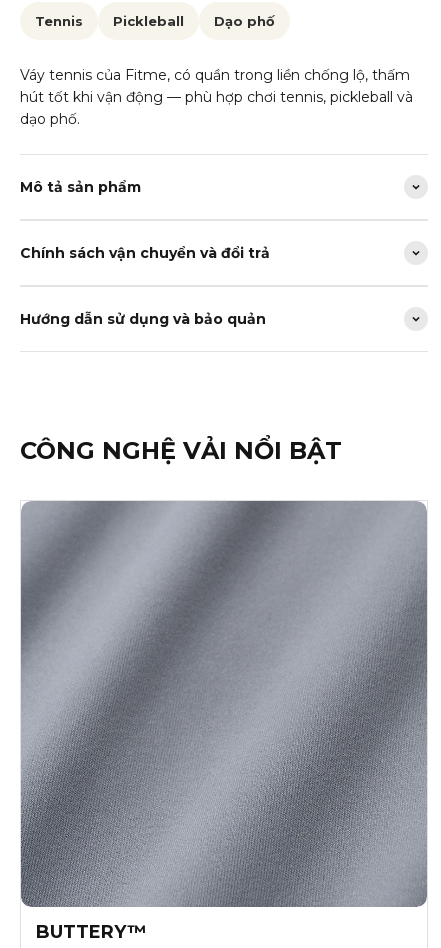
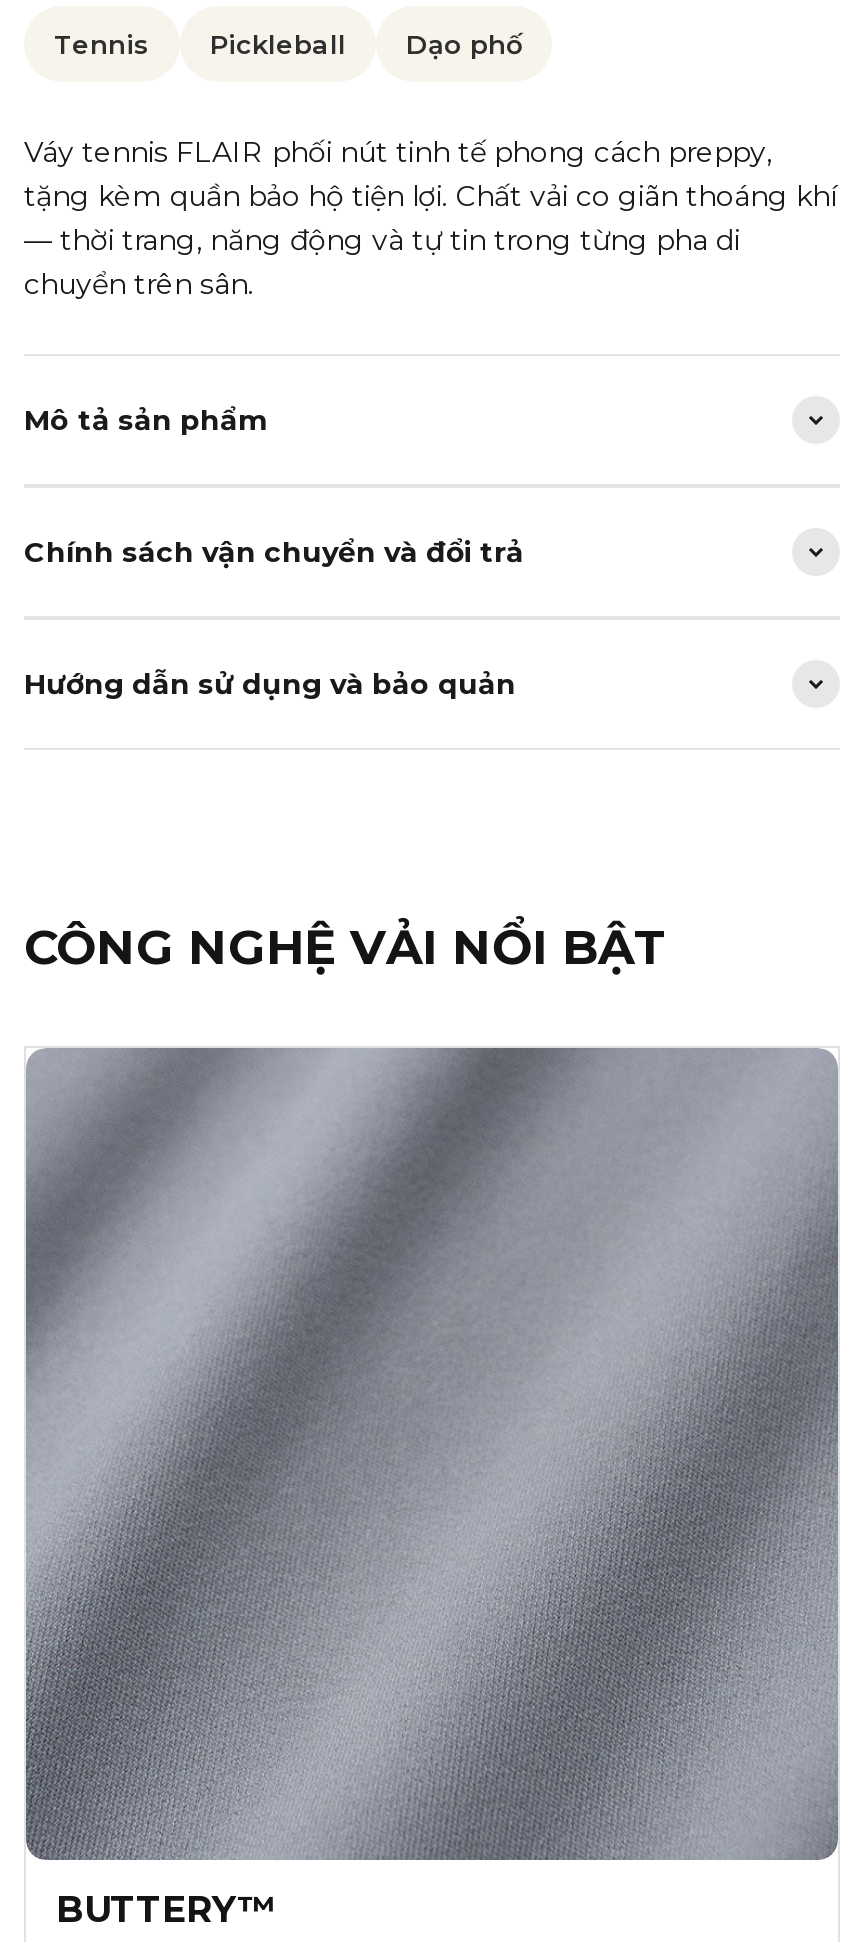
- Váy tennis của Fitme, có quần trong liền chống lộ, thấm
- hút tốt khi vận động — phù hợp chơi tennis, pickleball và
- dạo phố.
+ Váy tennis FLAIR phối nút tinh tế phong cách preppy,
+ tặng kèm quần bảo hộ tiện lợi. Chất vải co giãn thoáng khí
+ — thời trang, năng động và tự tin trong từng pha di
+ chuyển trên sân.
